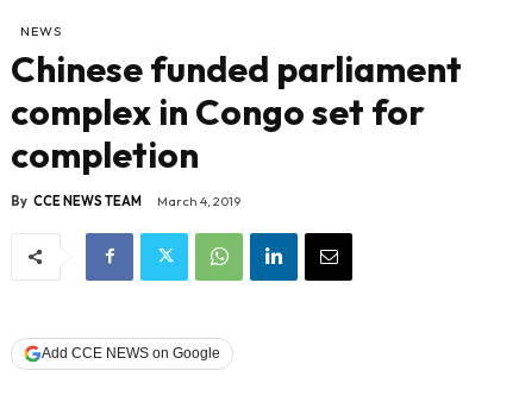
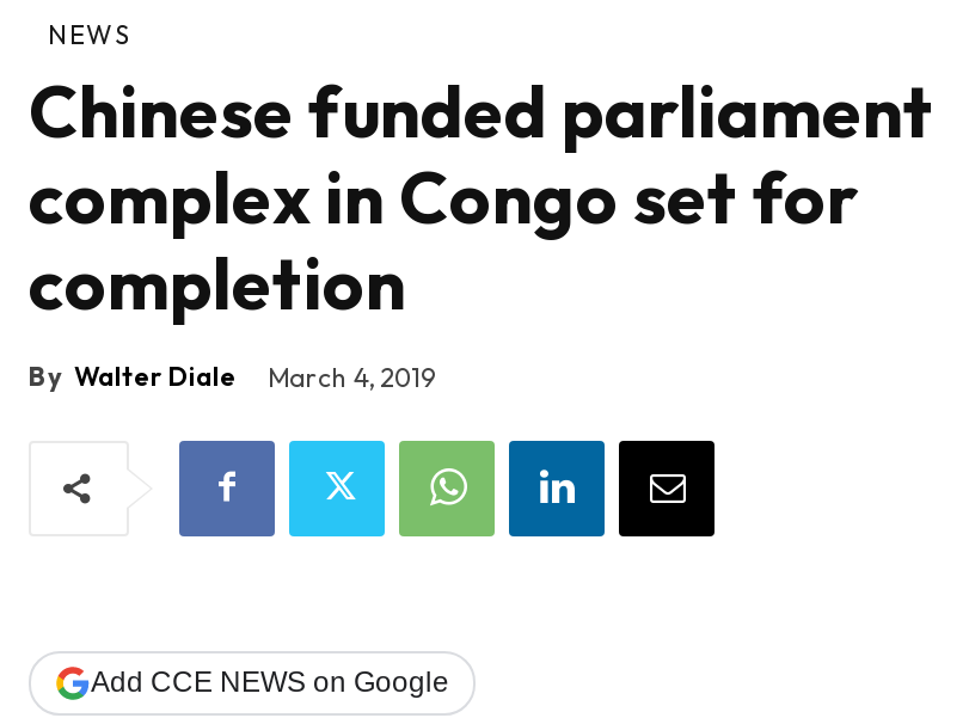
- By CCE NEWS TEAM
+ By Walter Diale
